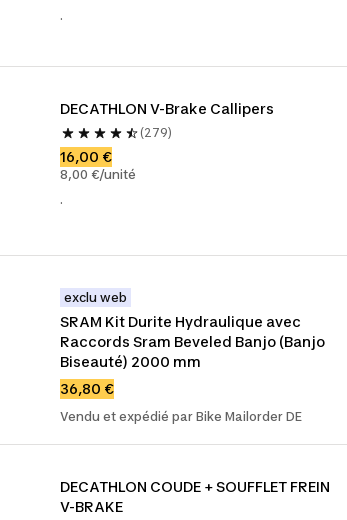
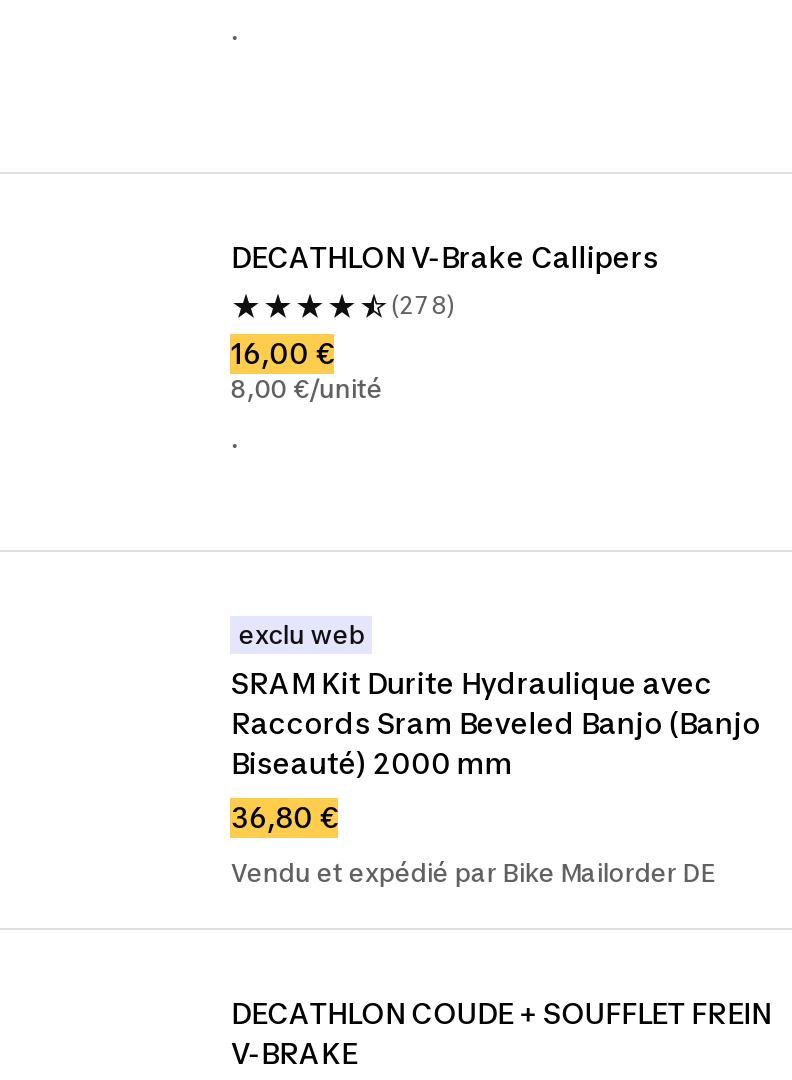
- (279)
+ (278)
